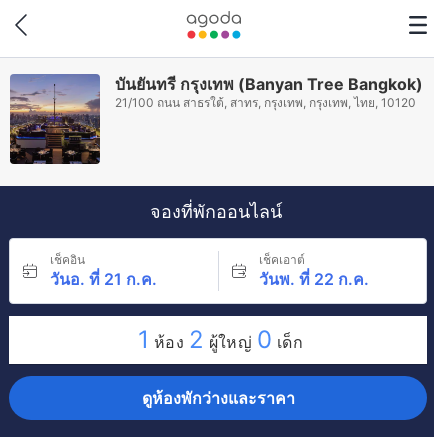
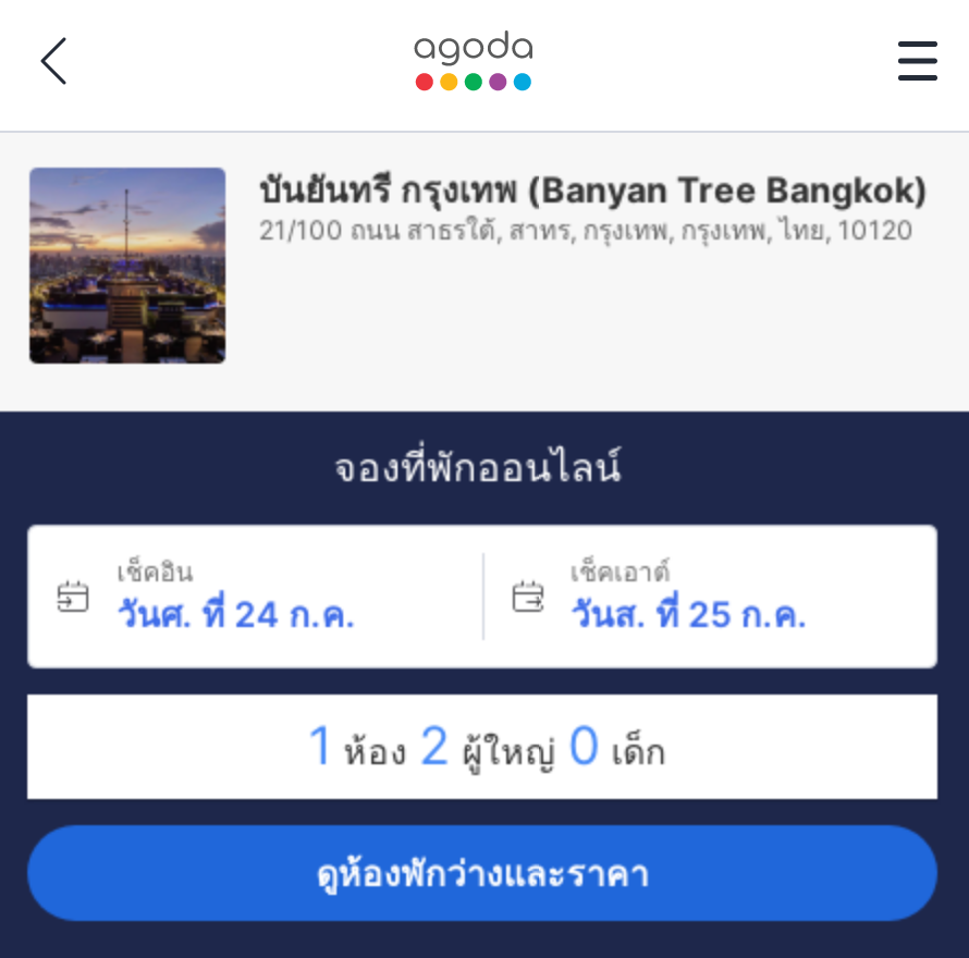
- วันอ. ที่ 21 ก.ค.
+ วันศ. ที่ 24 ก.ค.

- วันพ. ที่ 22 ก.ค.
+ วันส. ที่ 25 ก.ค.
